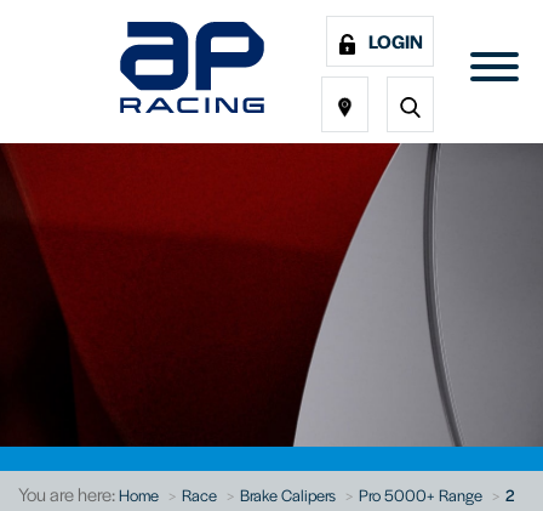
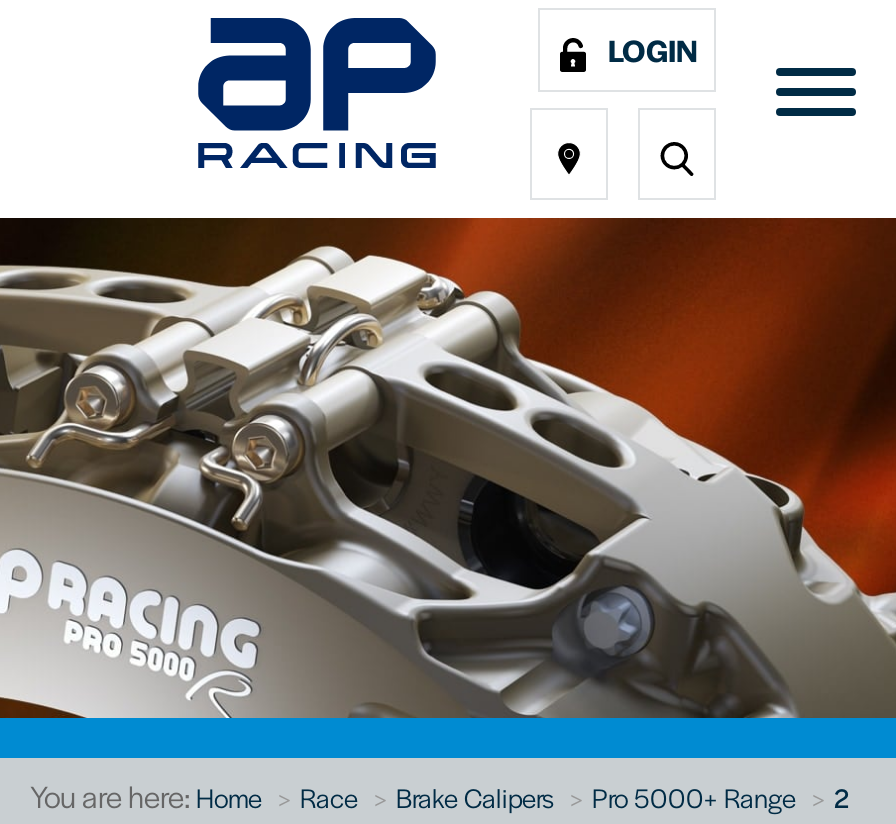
- [image]
+ [image]
